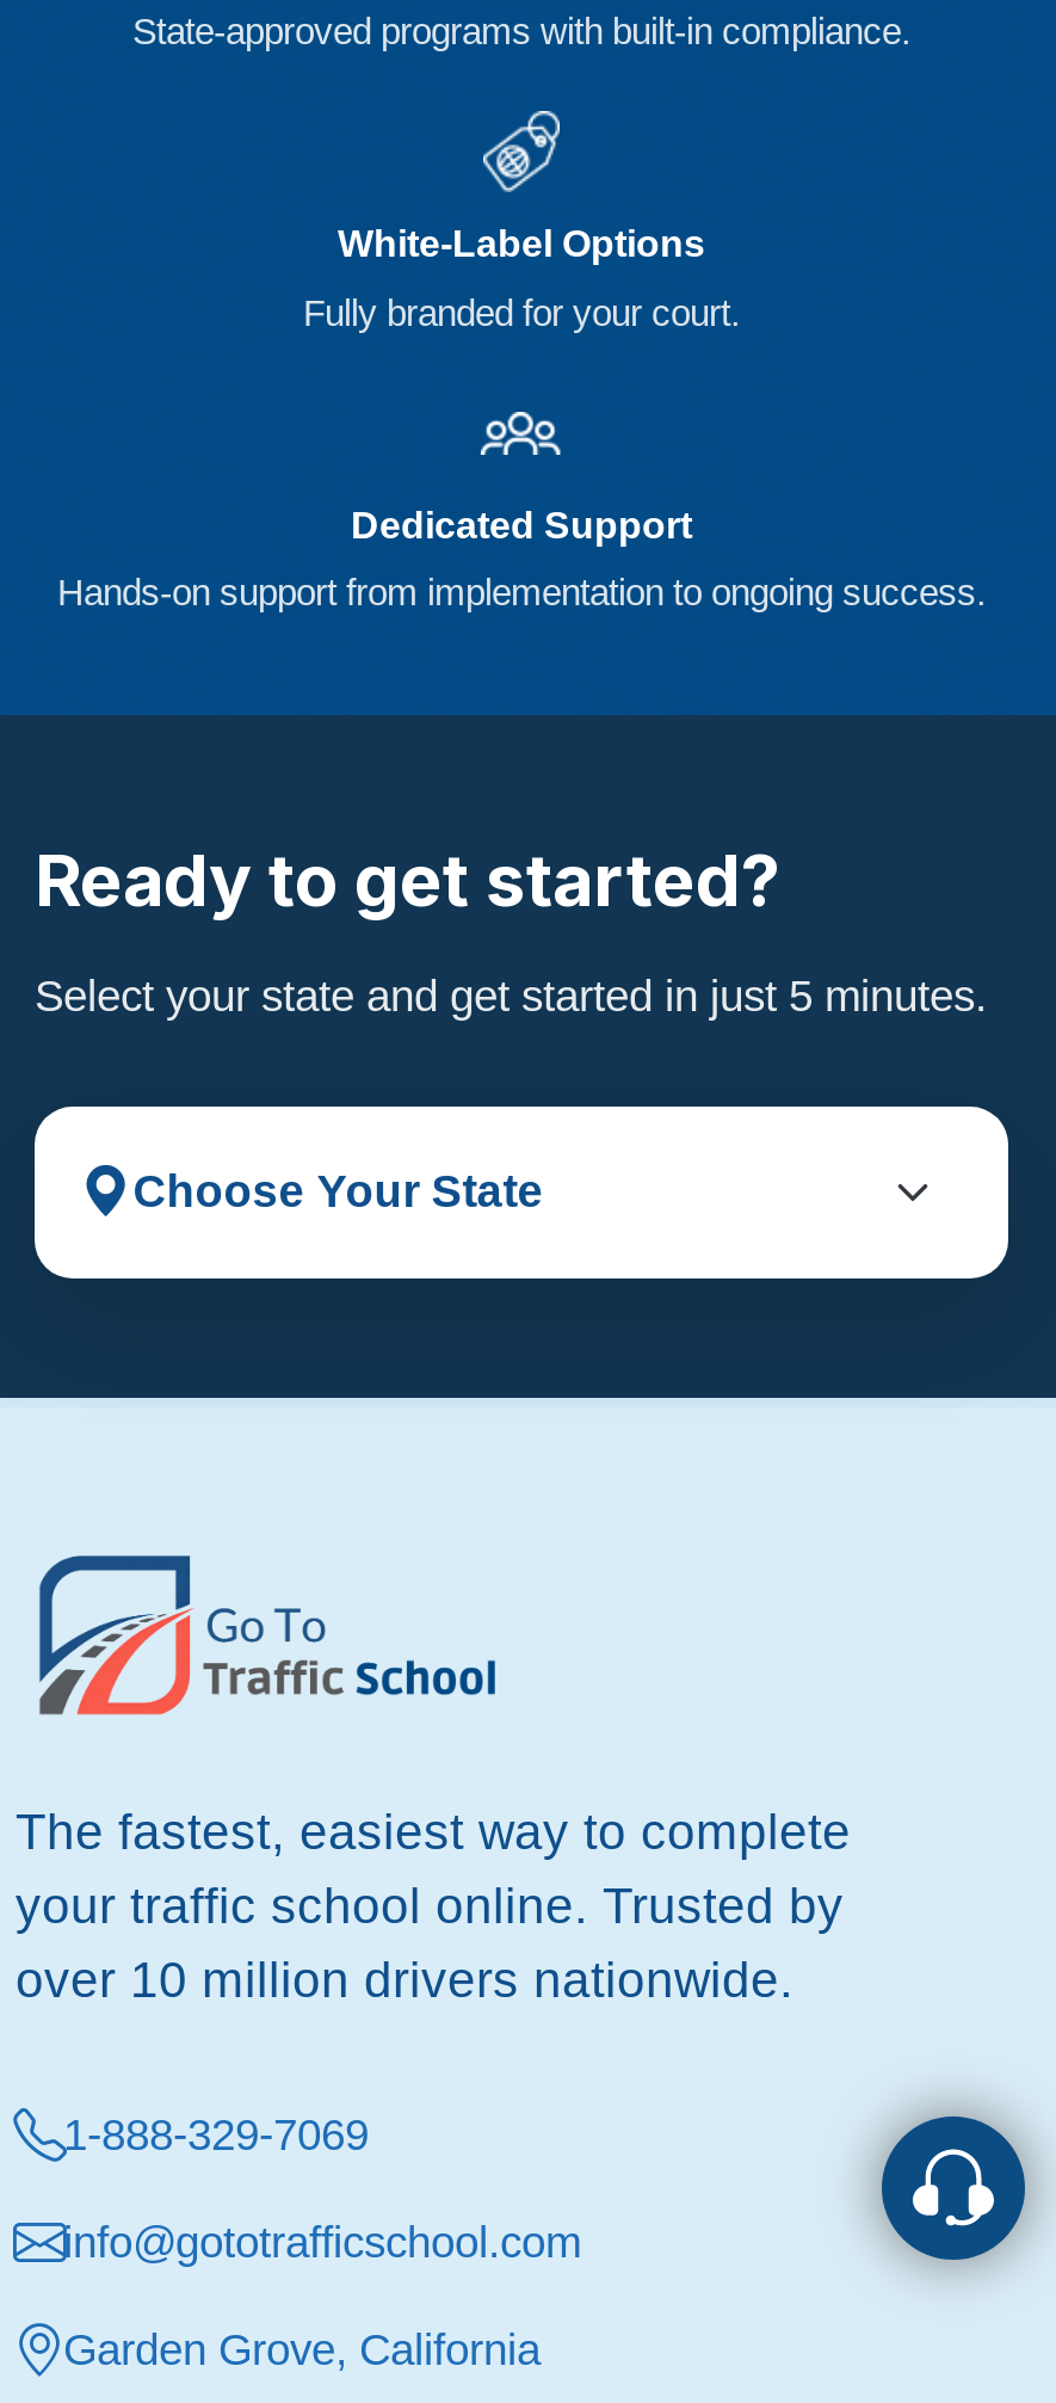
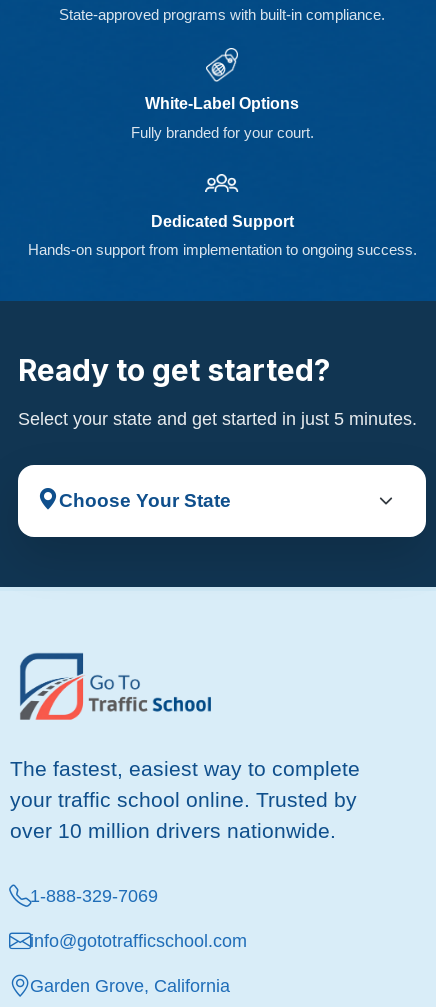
- [image]
